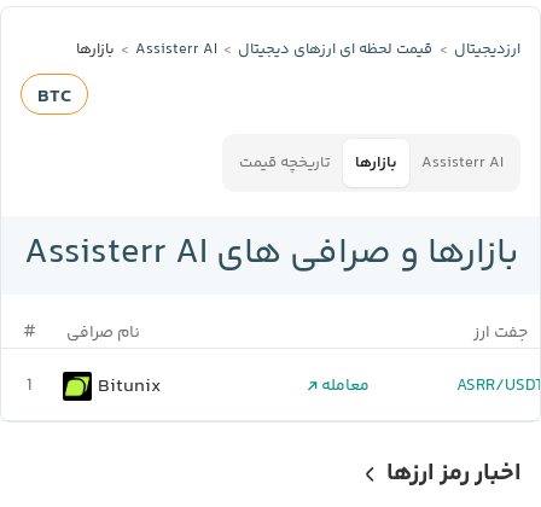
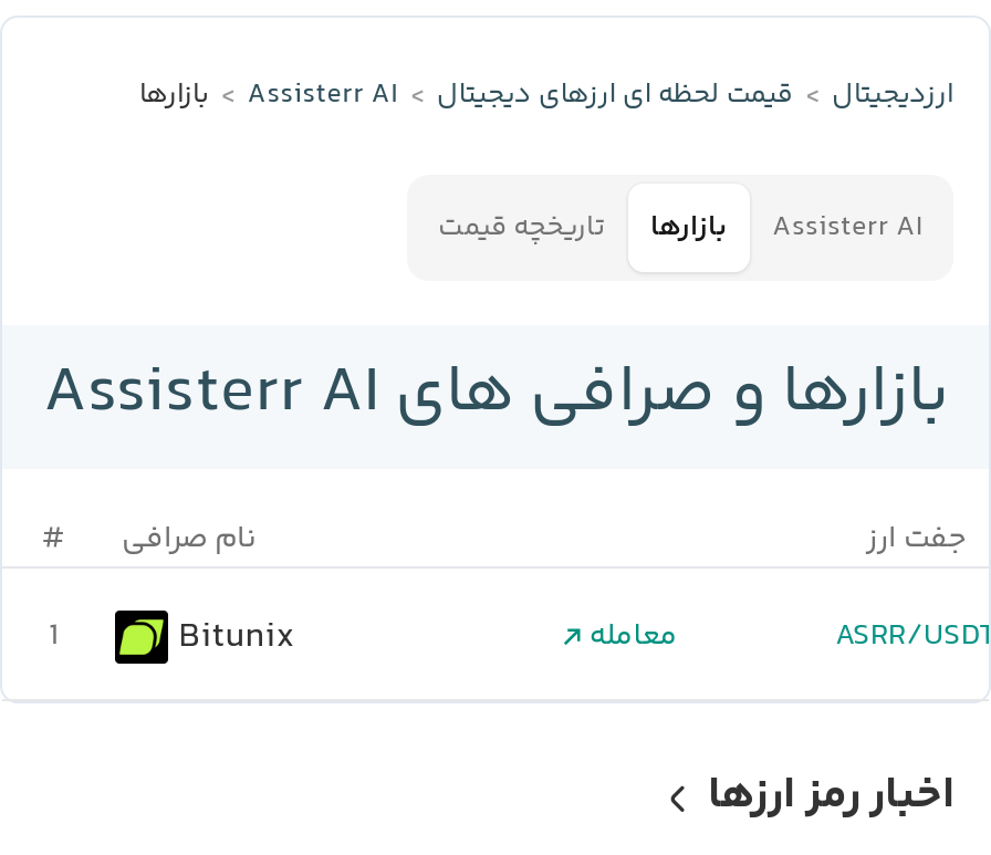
- BTC
